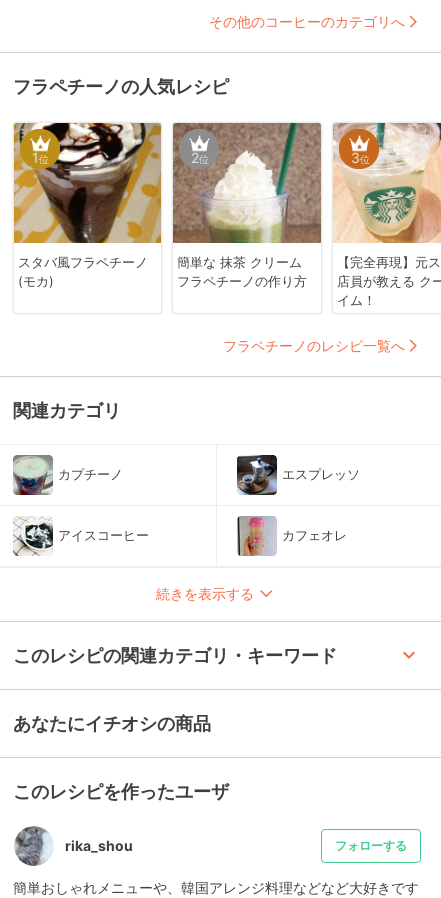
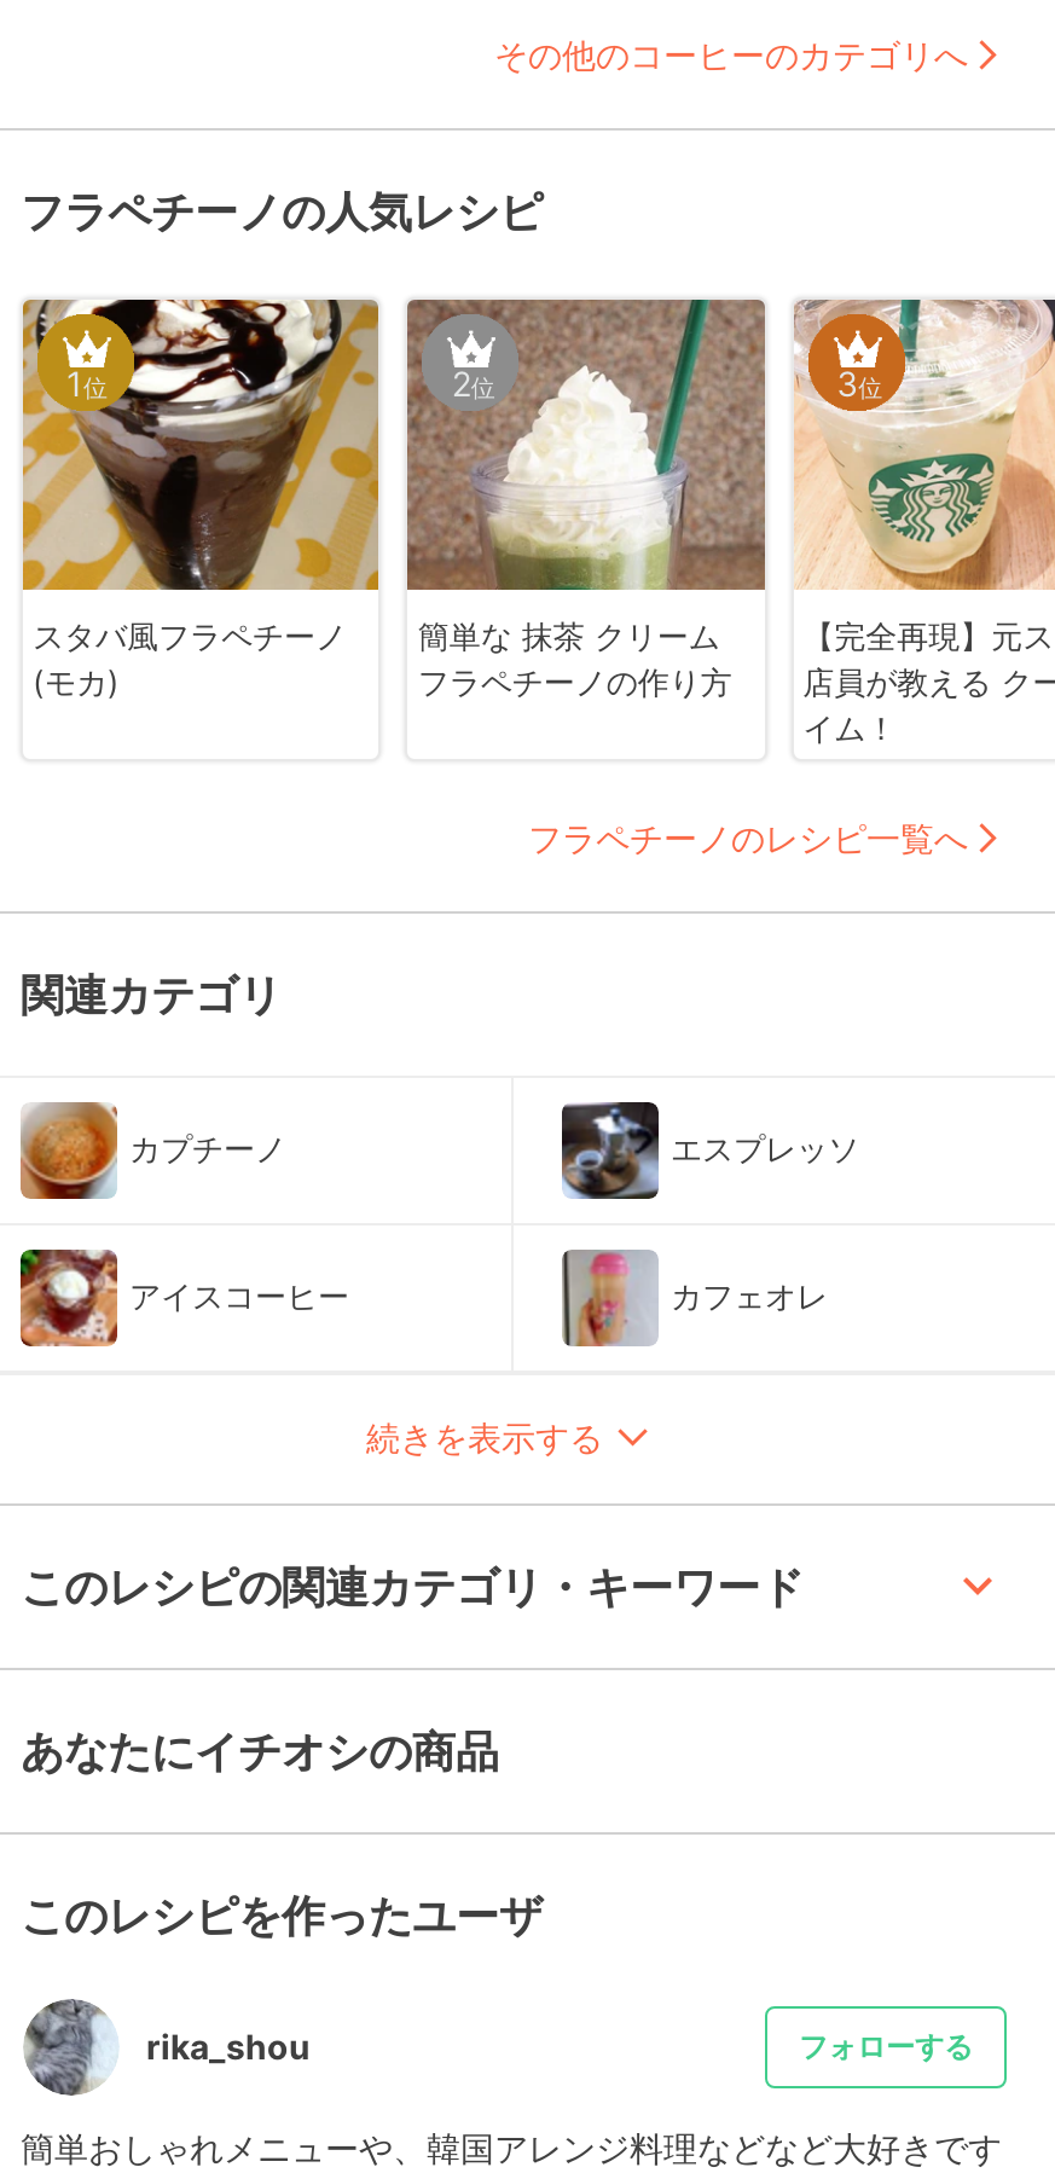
- [image]
+ [image]

- [image]
+ [image]
